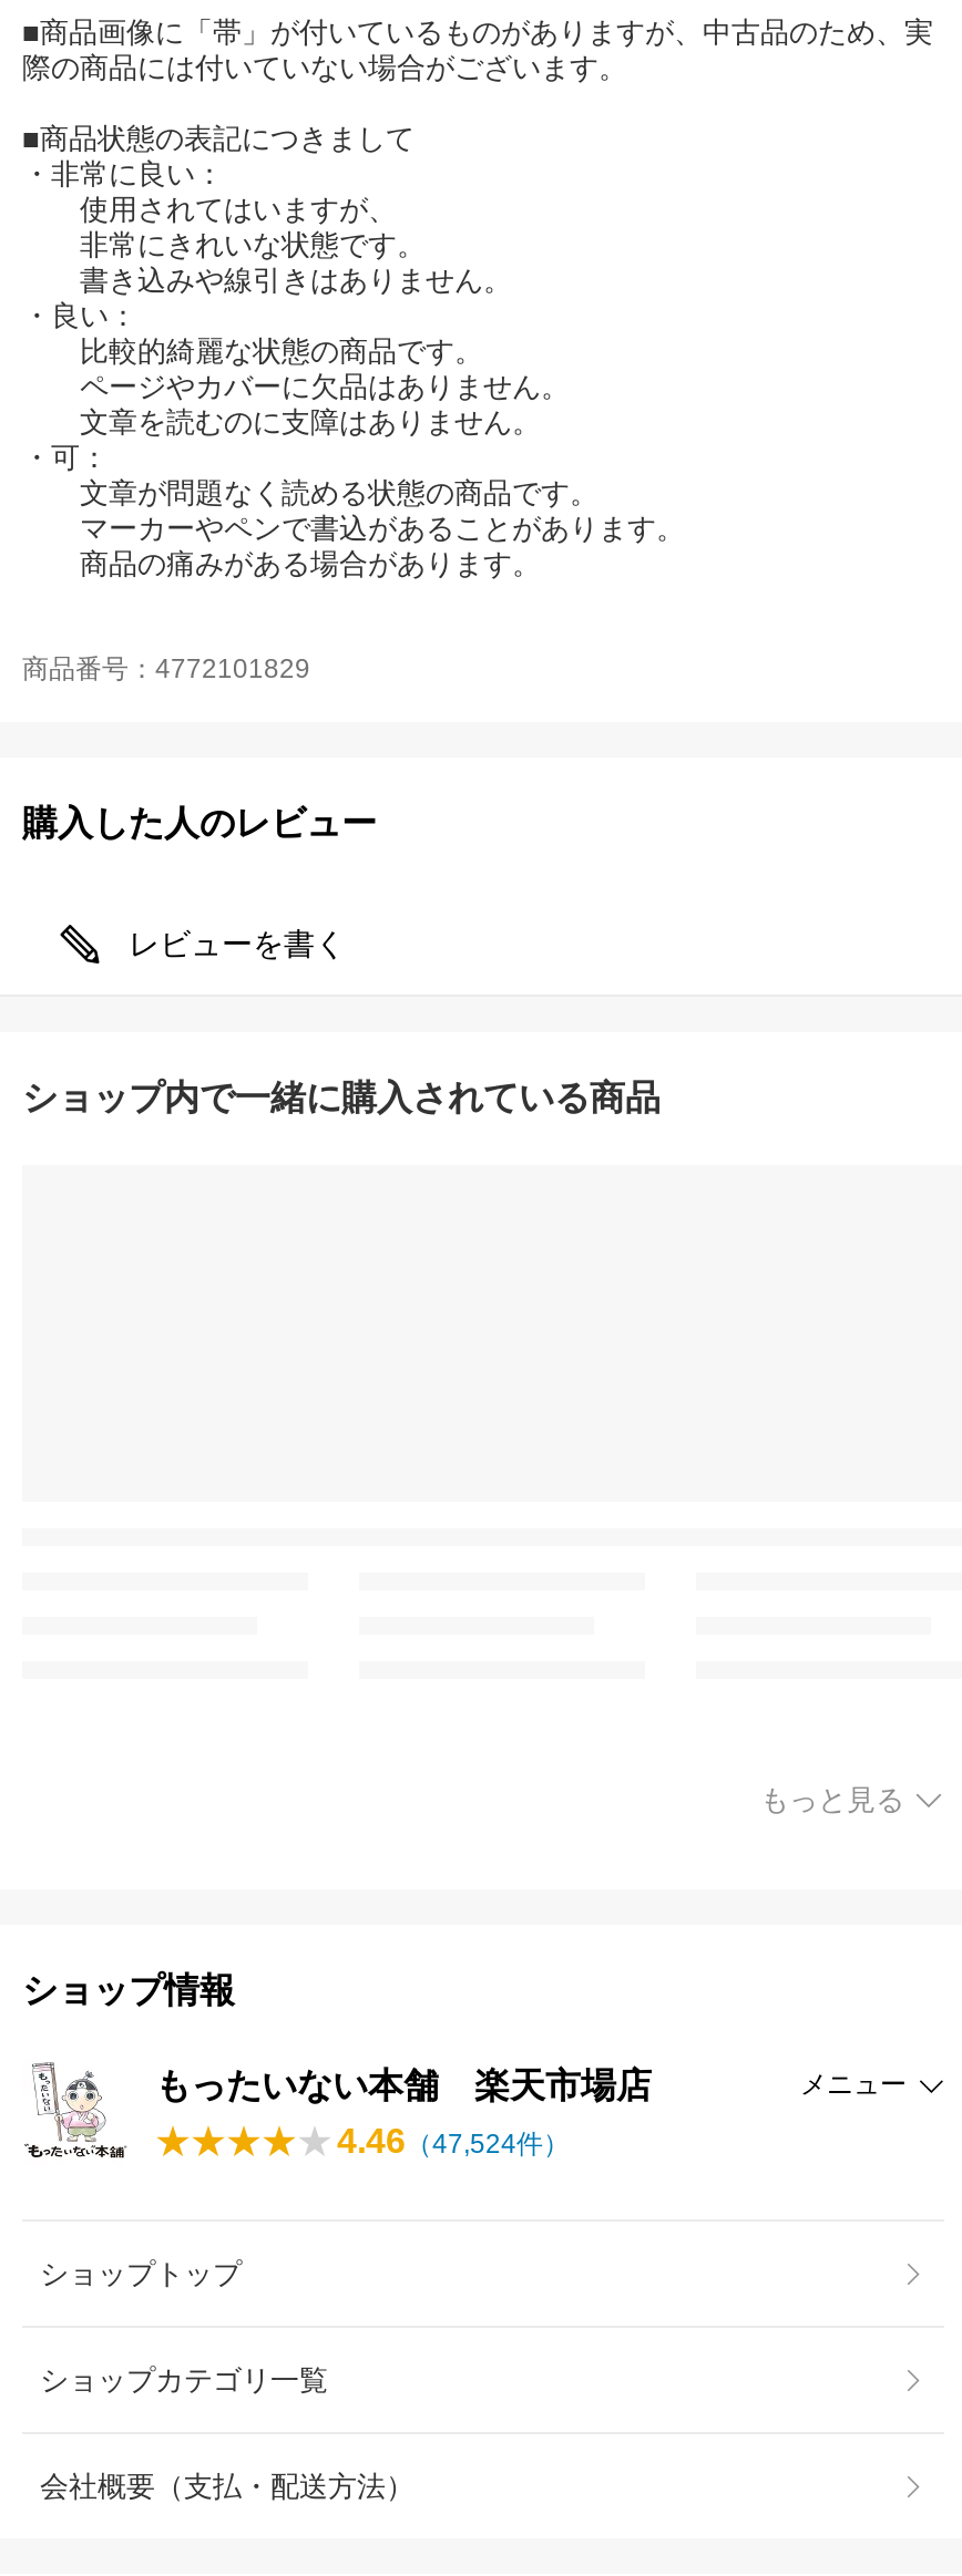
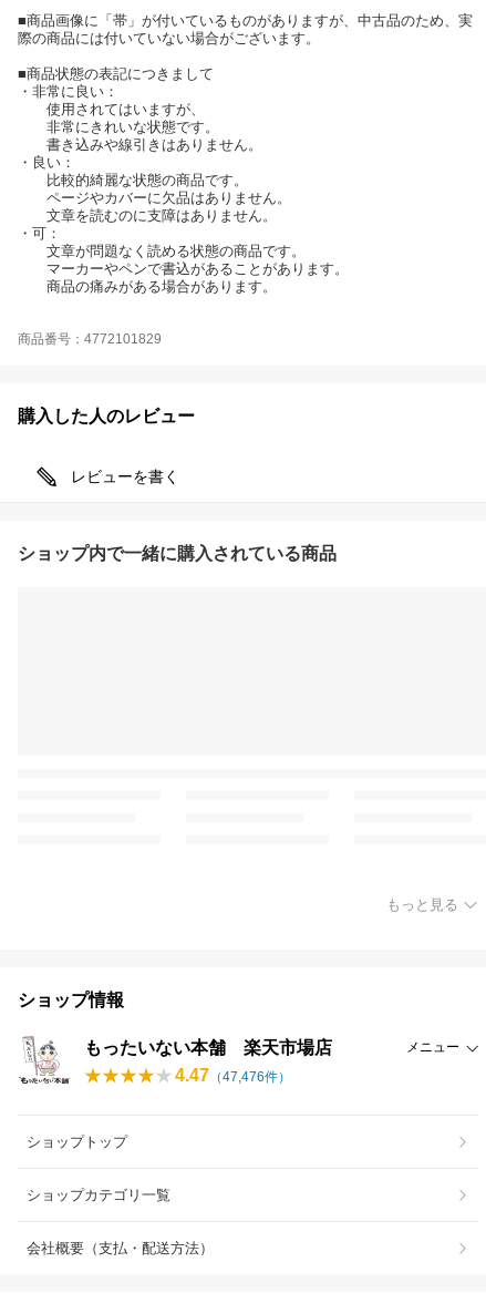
- 4.46（47,524件）
+ 4.47（47,476件）
